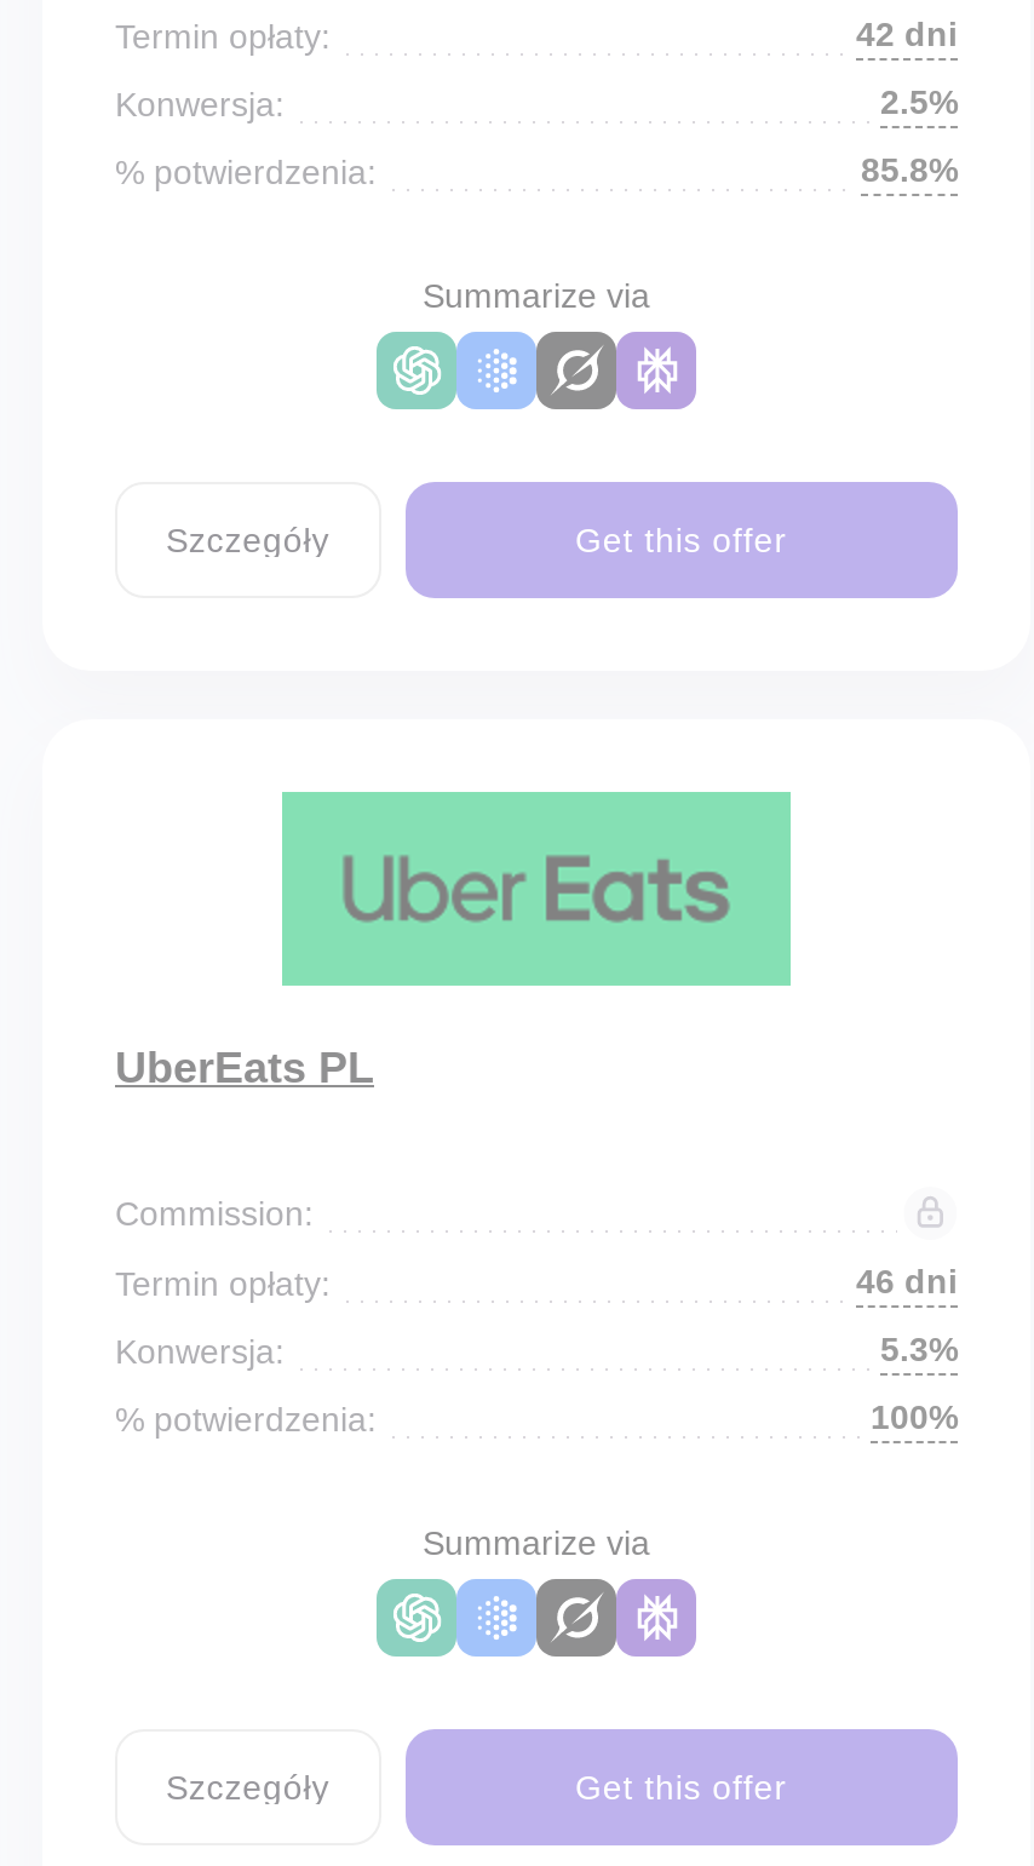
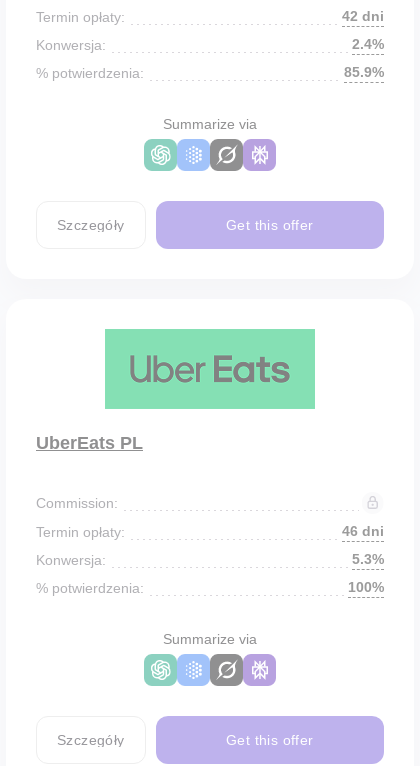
- 2.5%
+ 2.4%

- 85.8%
+ 85.9%
